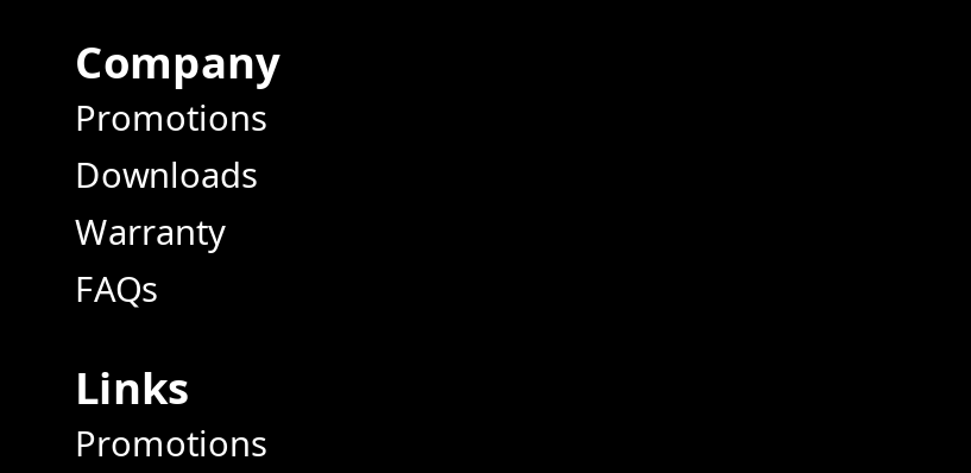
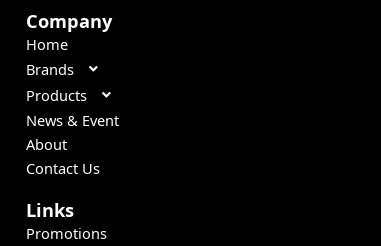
- Promotions
- Downloads
- Warranty
- FAQs
+ Home
+ Brands
+ Products
+ News & Event
+ About
+ Contact Us
